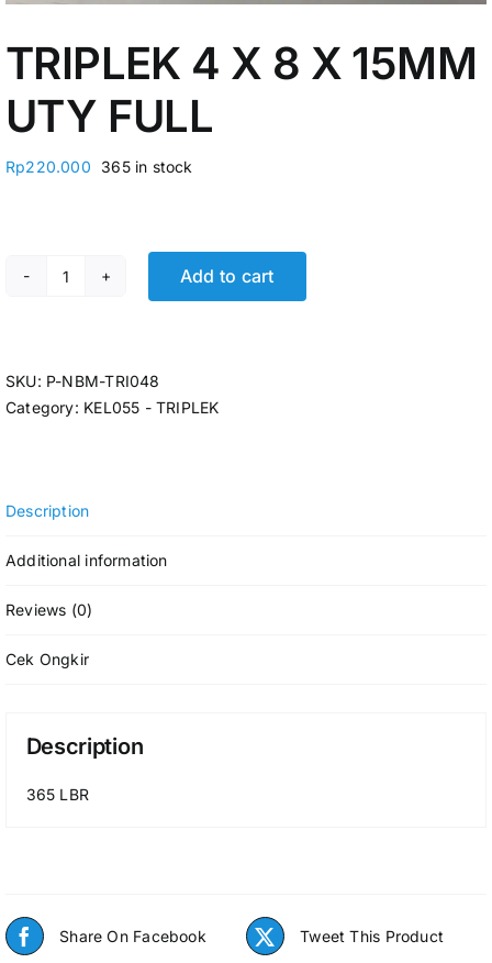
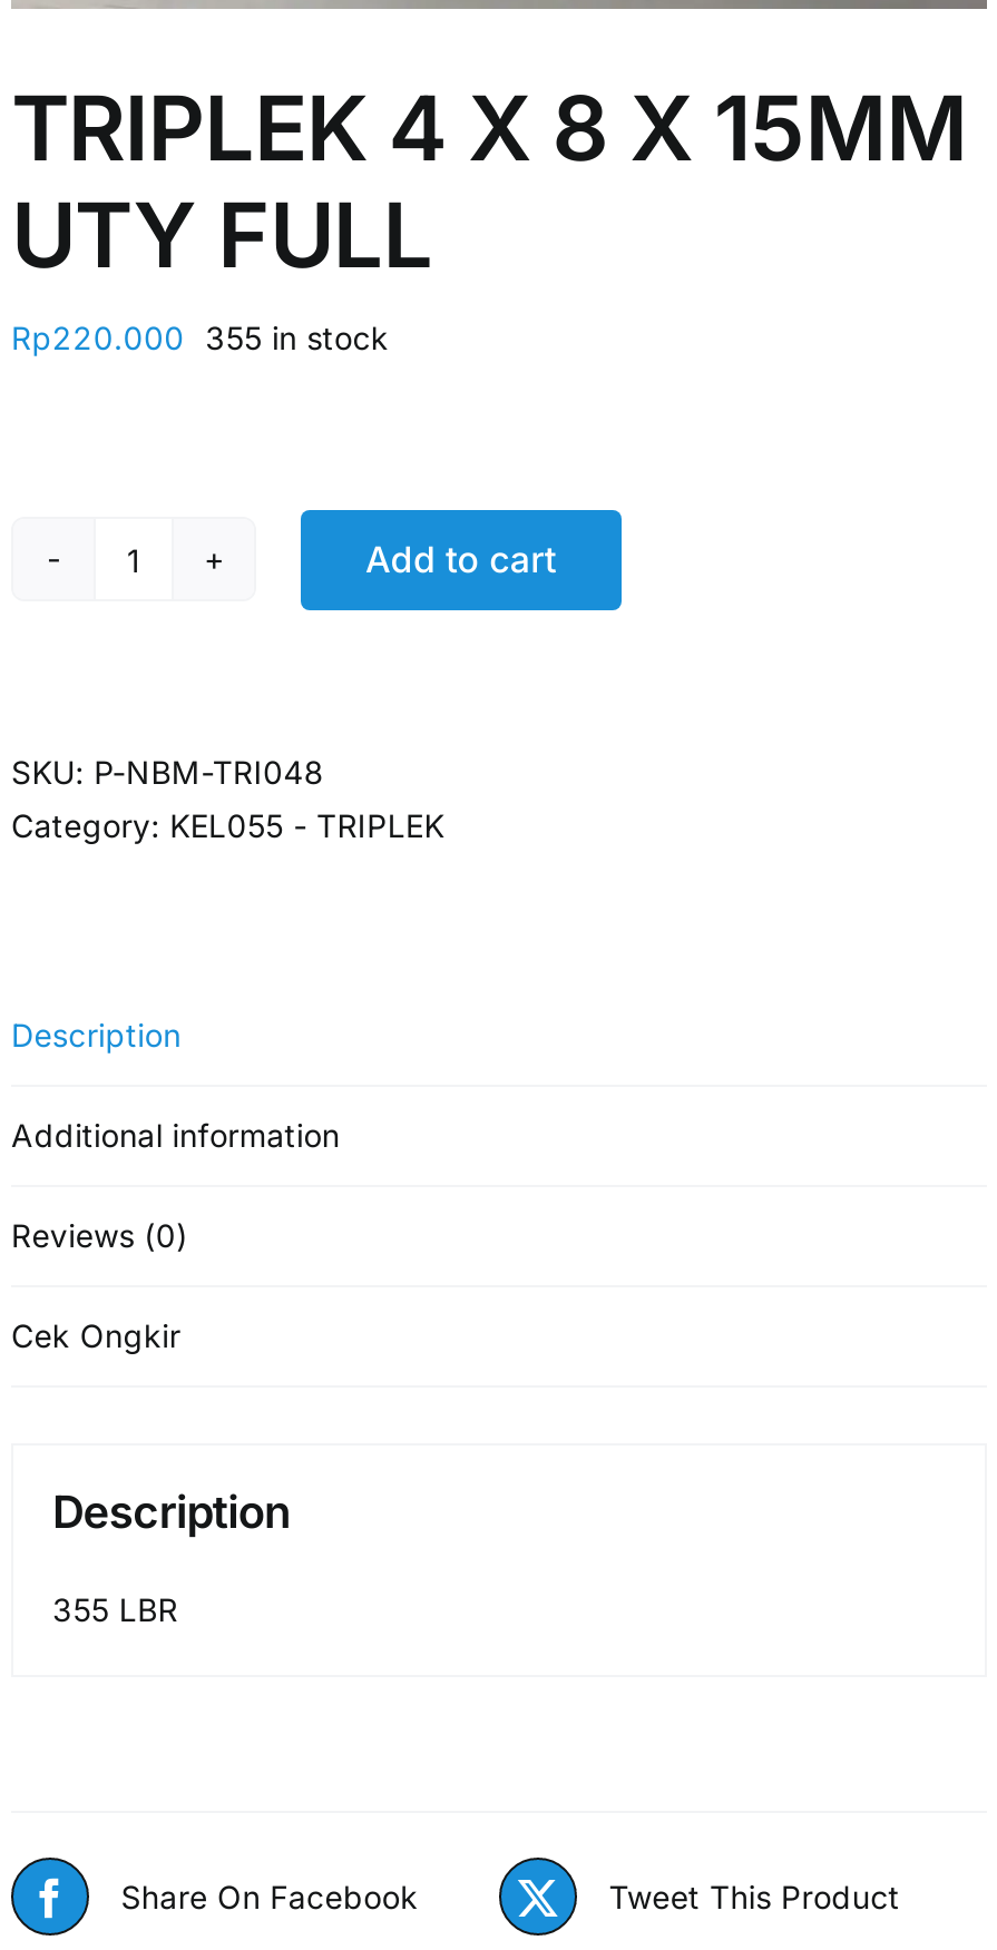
- Rp220.000 365 in stock
+ Rp220.000 355 in stock

- 365 LBR
+ 355 LBR
